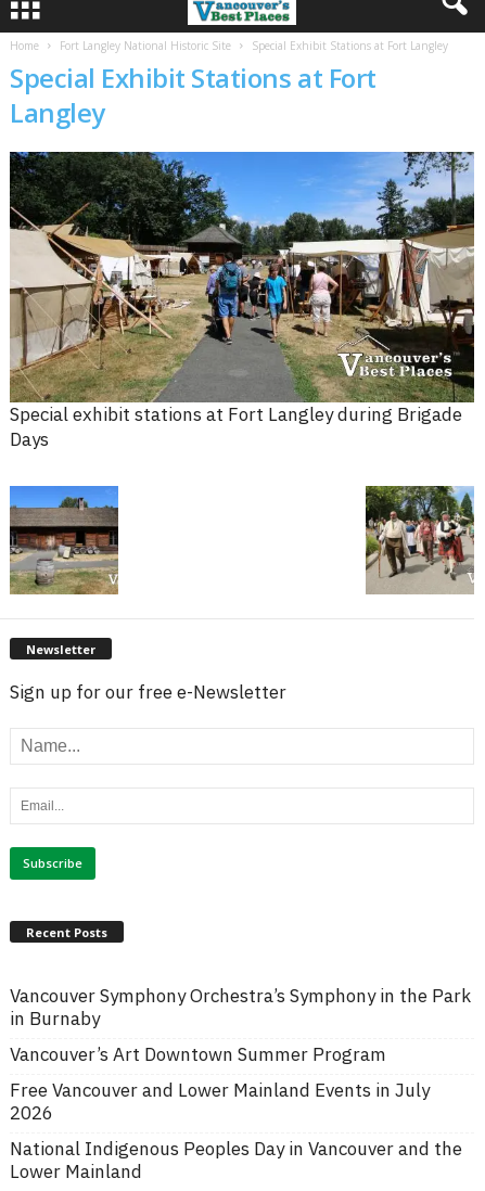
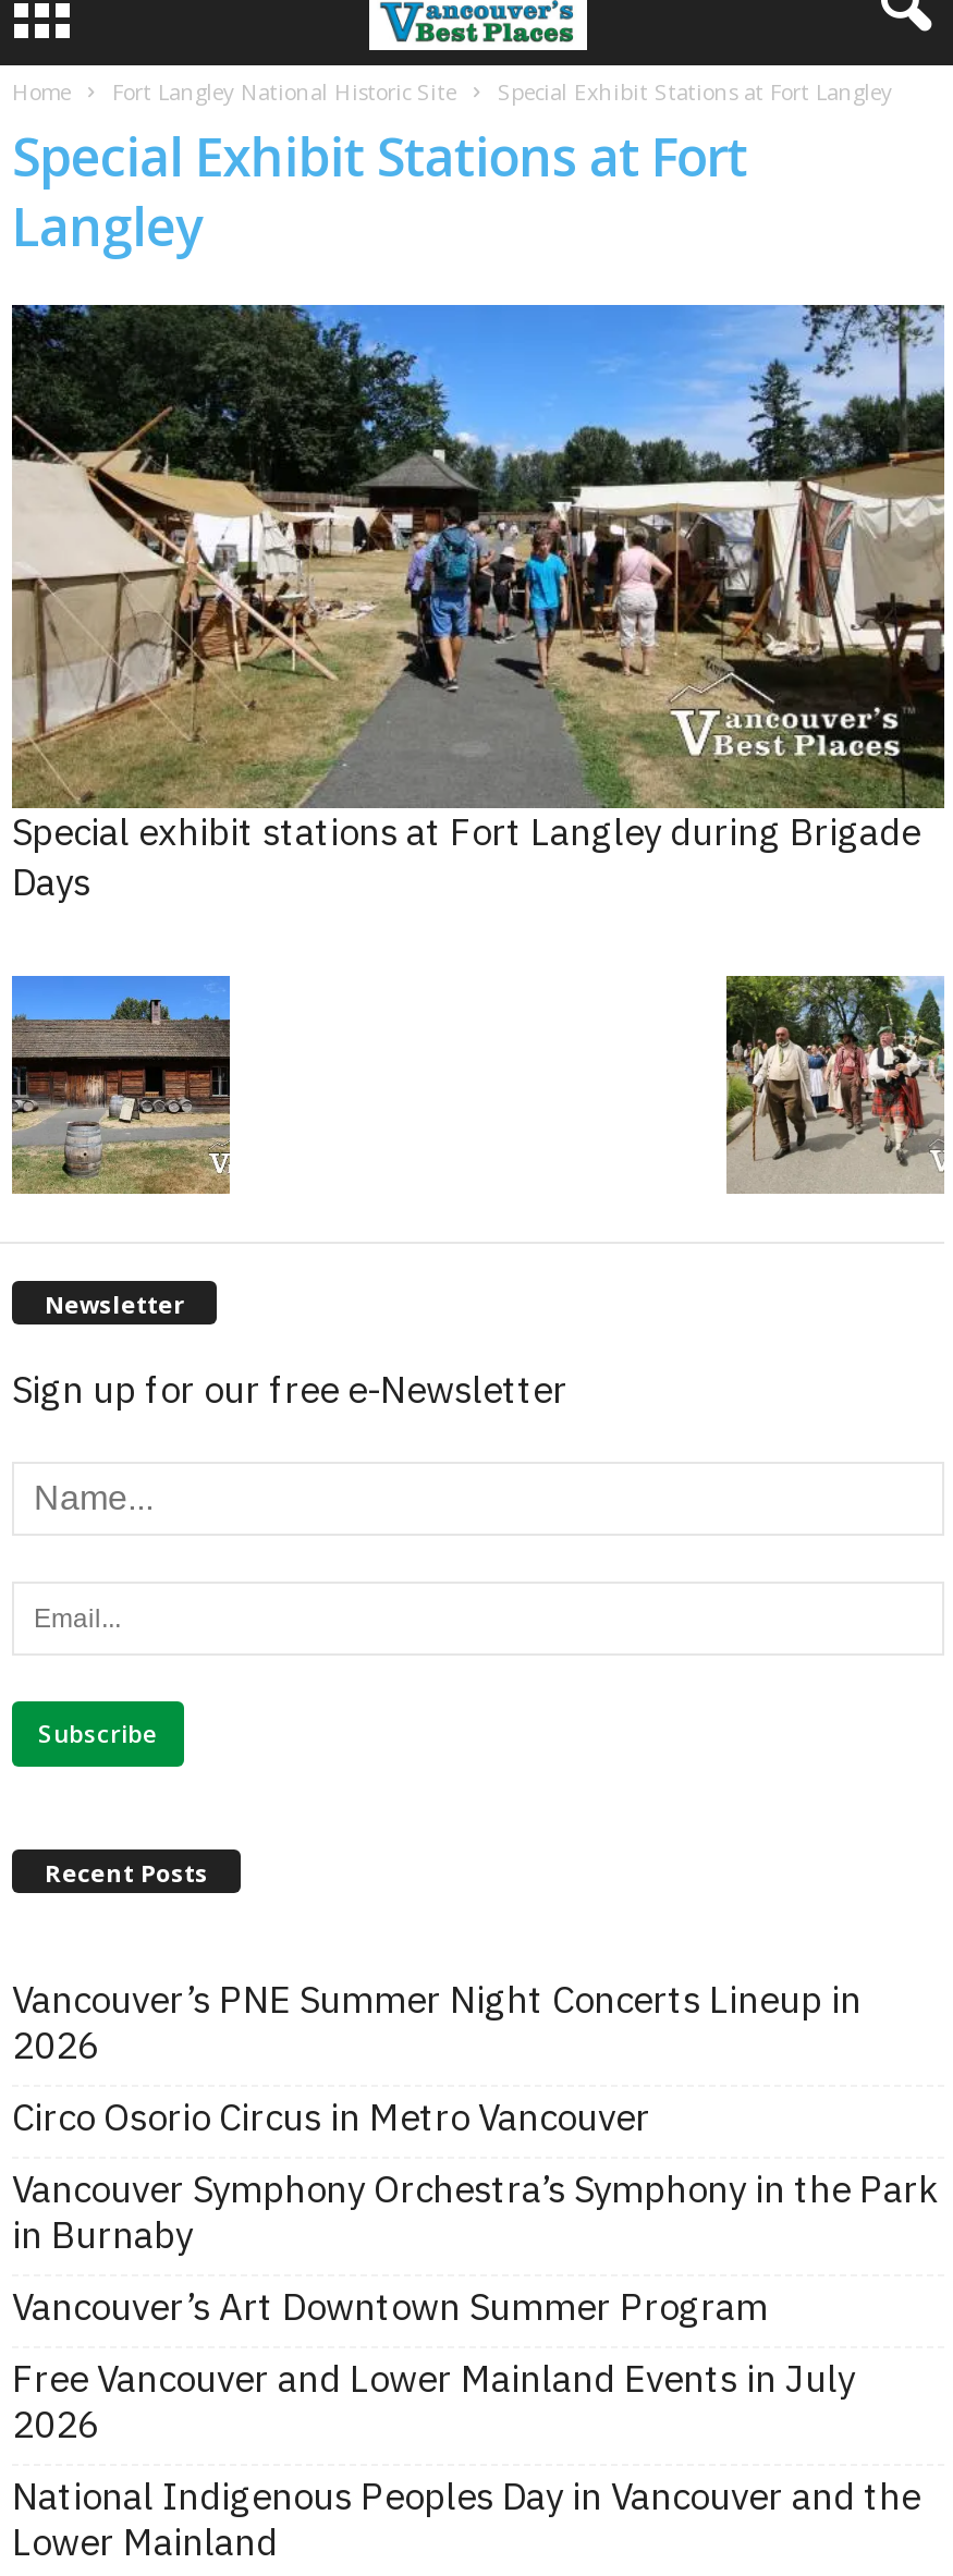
+ Vancouver’s PNE Summer Night Concerts Lineup in
+ 2026
+ Circo Osorio Circus in Metro Vancouver
